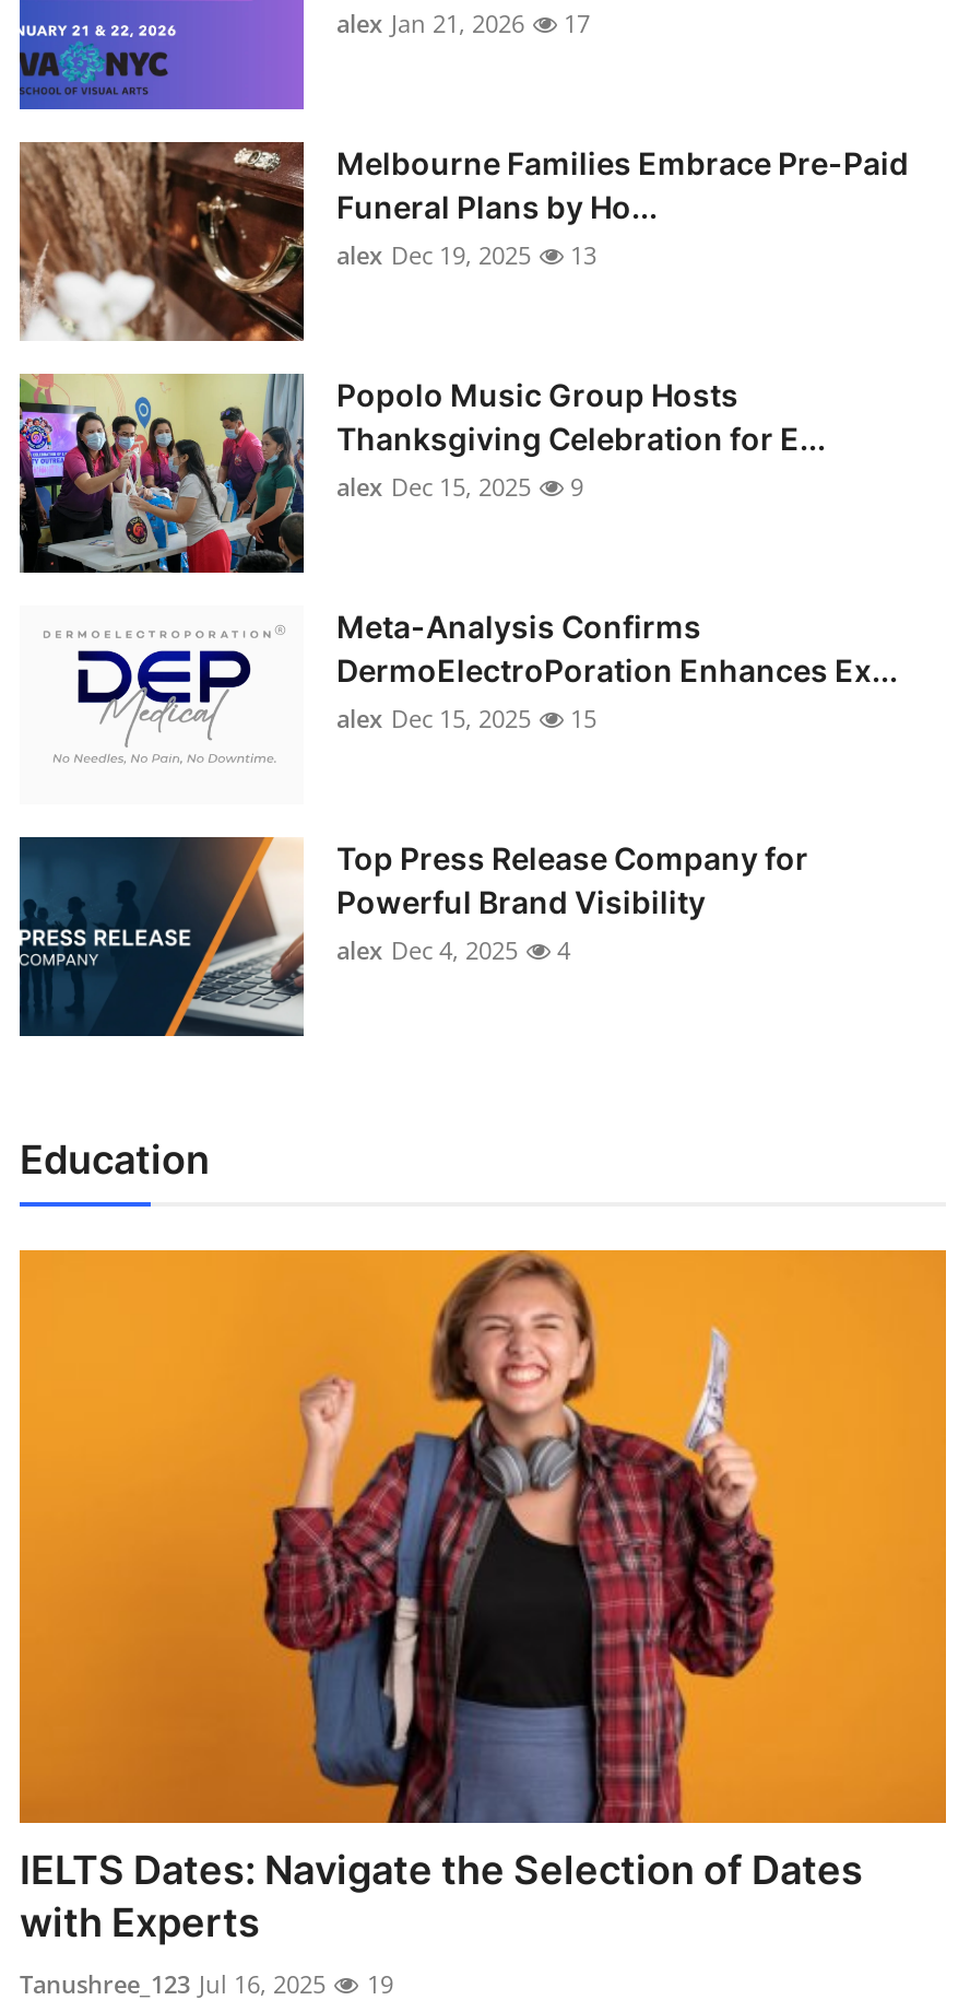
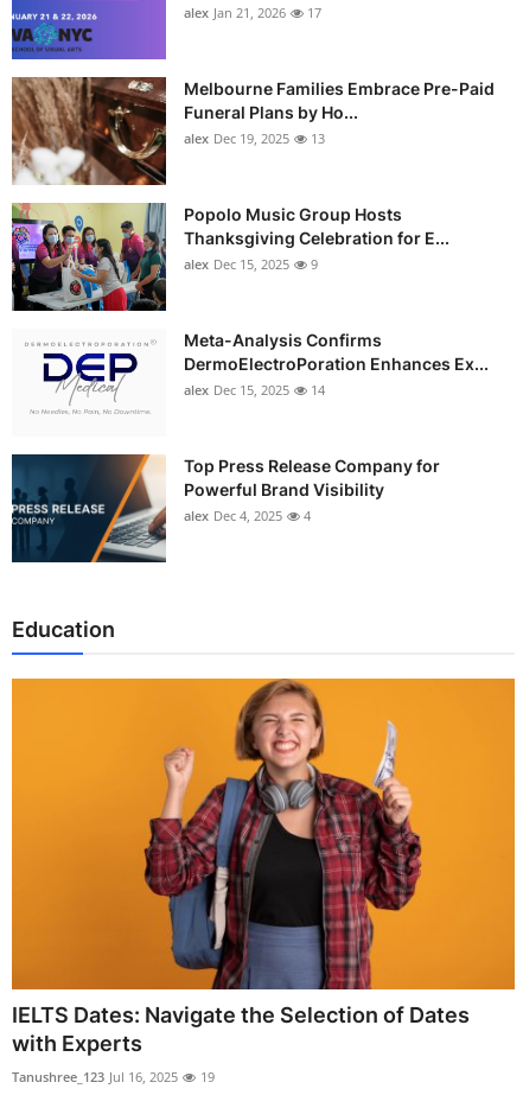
- alex Dec 15, 2025 15
+ alex Dec 15, 2025 14
